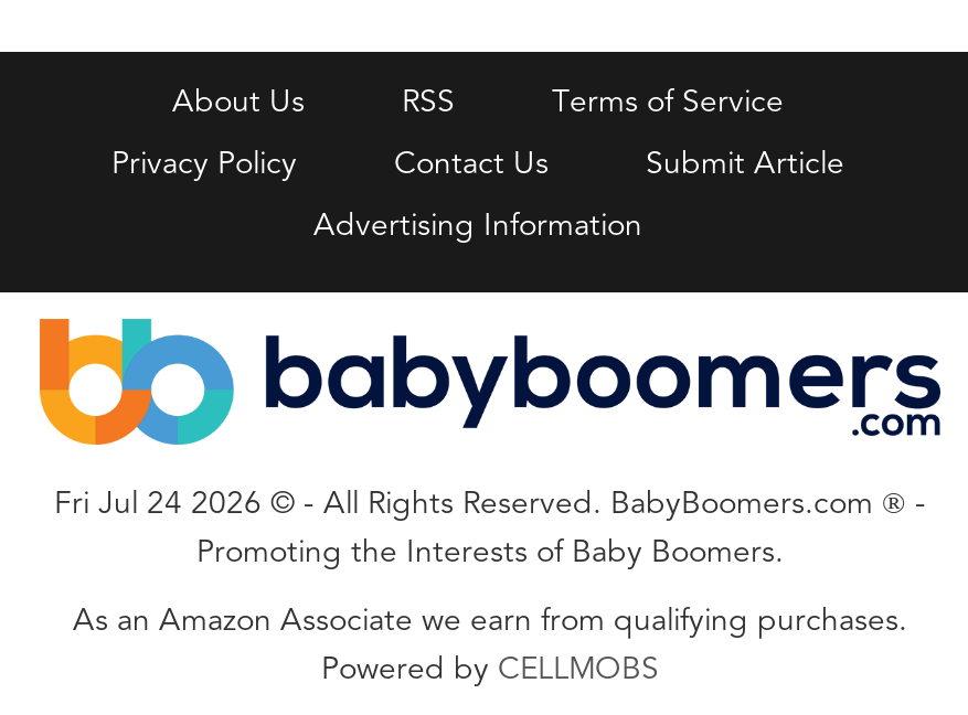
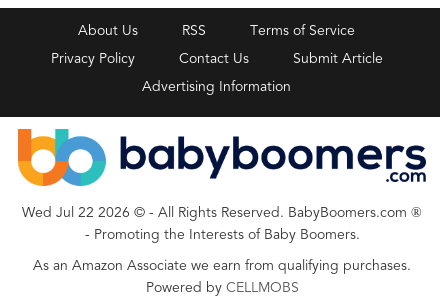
- Fri Jul 24 2026 © - All Rights Reserved. BabyBoomers.com ® -
- Promoting the Interests of Baby Boomers.
+ Wed Jul 22 2026 © - All Rights Reserved. BabyBoomers.com ®
+ - Promoting the Interests of Baby Boomers.
